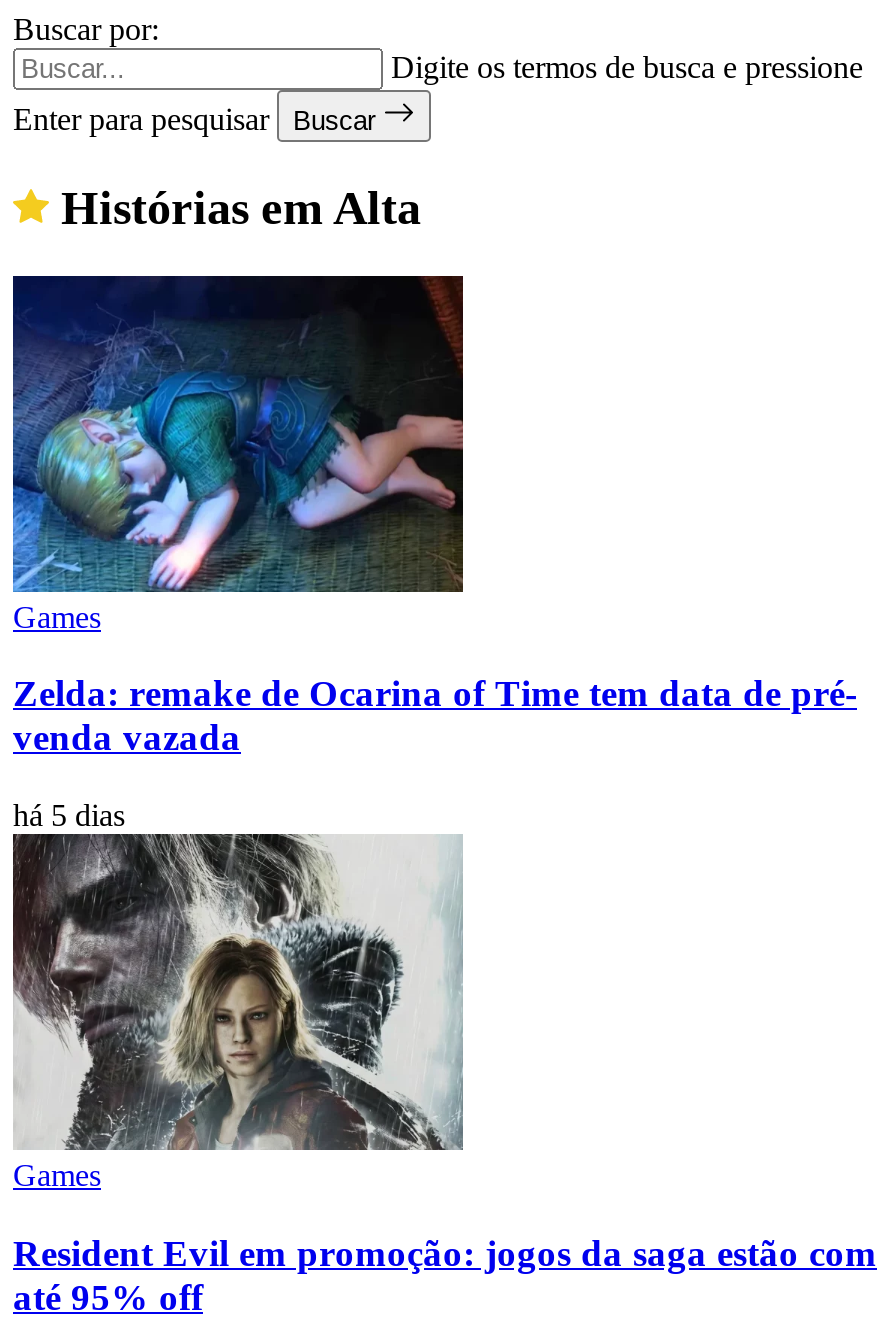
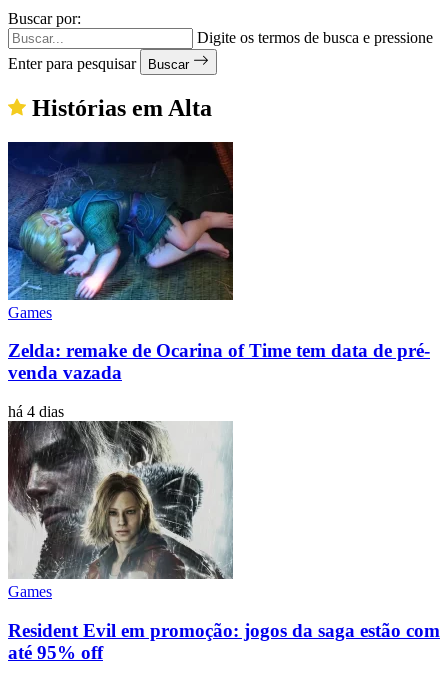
- há 5 dias
+ há 4 dias
